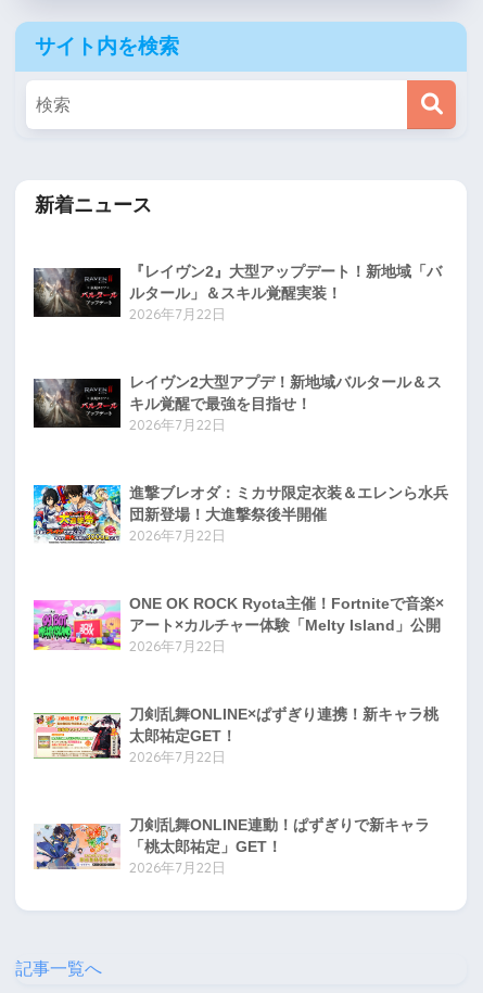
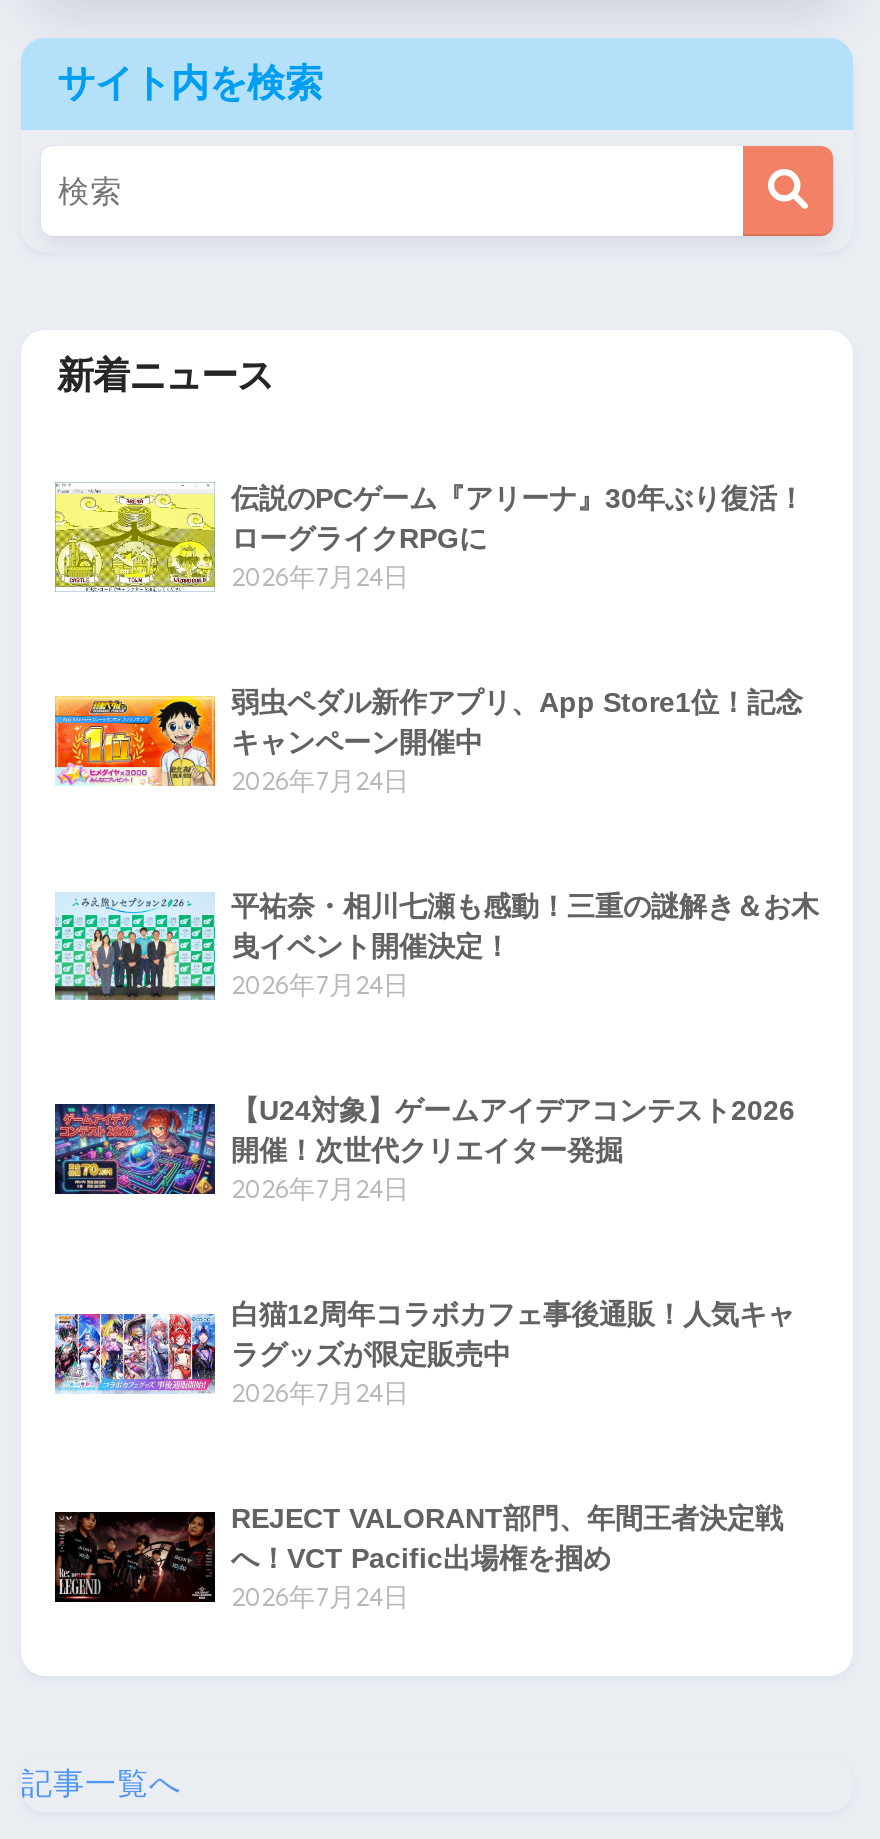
- [image]
- 『レイヴン2』大型アップデート！新地域「バ
- ルタール」＆スキル覚醒実装！
- 2026年7月22日
+ [image]
+ 伝説のPCゲーム『アリーナ』30年ぶり復活！
+ ローグライクRPGに
+ 2026年7月24日

- [image]
- レイヴン2大型アプデ！新地域バルタール＆ス
- キル覚醒で最強を目指せ！
- 2026年7月22日
+ [image]
+ 弱虫ペダル新作アプリ、App Store1位！記念
+ キャンペーン開催中
+ 2026年7月24日

- [image]
- 進撃ブレオダ：ミカサ限定衣装＆エレンら水兵
- 団新登場！大進撃祭後半開催
- 2026年7月22日
+ [image]
+ 平祐奈・相川七瀬も感動！三重の謎解き＆お木
+ 曳イベント開催決定！
+ 2026年7月24日

- [image]
- ONE OK ROCK Ryota主催！Fortniteで音楽×
- アート×カルチャー体験「Melty Island」公開
- 2026年7月22日
+ [image]
+ 【U24対象】ゲームアイデアコンテスト2026
+ 開催！次世代クリエイター発掘
+ 2026年7月24日

- [image]
- 刀剣乱舞ONLINE×ぱずぎり連携！新キャラ桃
- 太郎祐定GET！
- 2026年7月22日
+ [image]
+ 白猫12周年コラボカフェ事後通販！人気キャ
+ ラグッズが限定販売中
+ 2026年7月24日

- [image]
- 刀剣乱舞ONLINE連動！ぱずぎりで新キャラ
- 「桃太郎祐定」GET！
- 2026年7月22日
+ [image]
+ REJECT VALORANT部門、年間王者決定戦
+ へ！VCT Pacific出場権を掴め
+ 2026年7月24日
